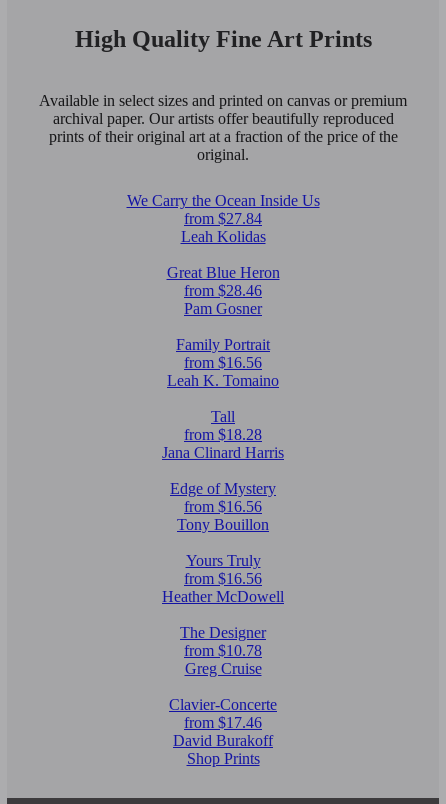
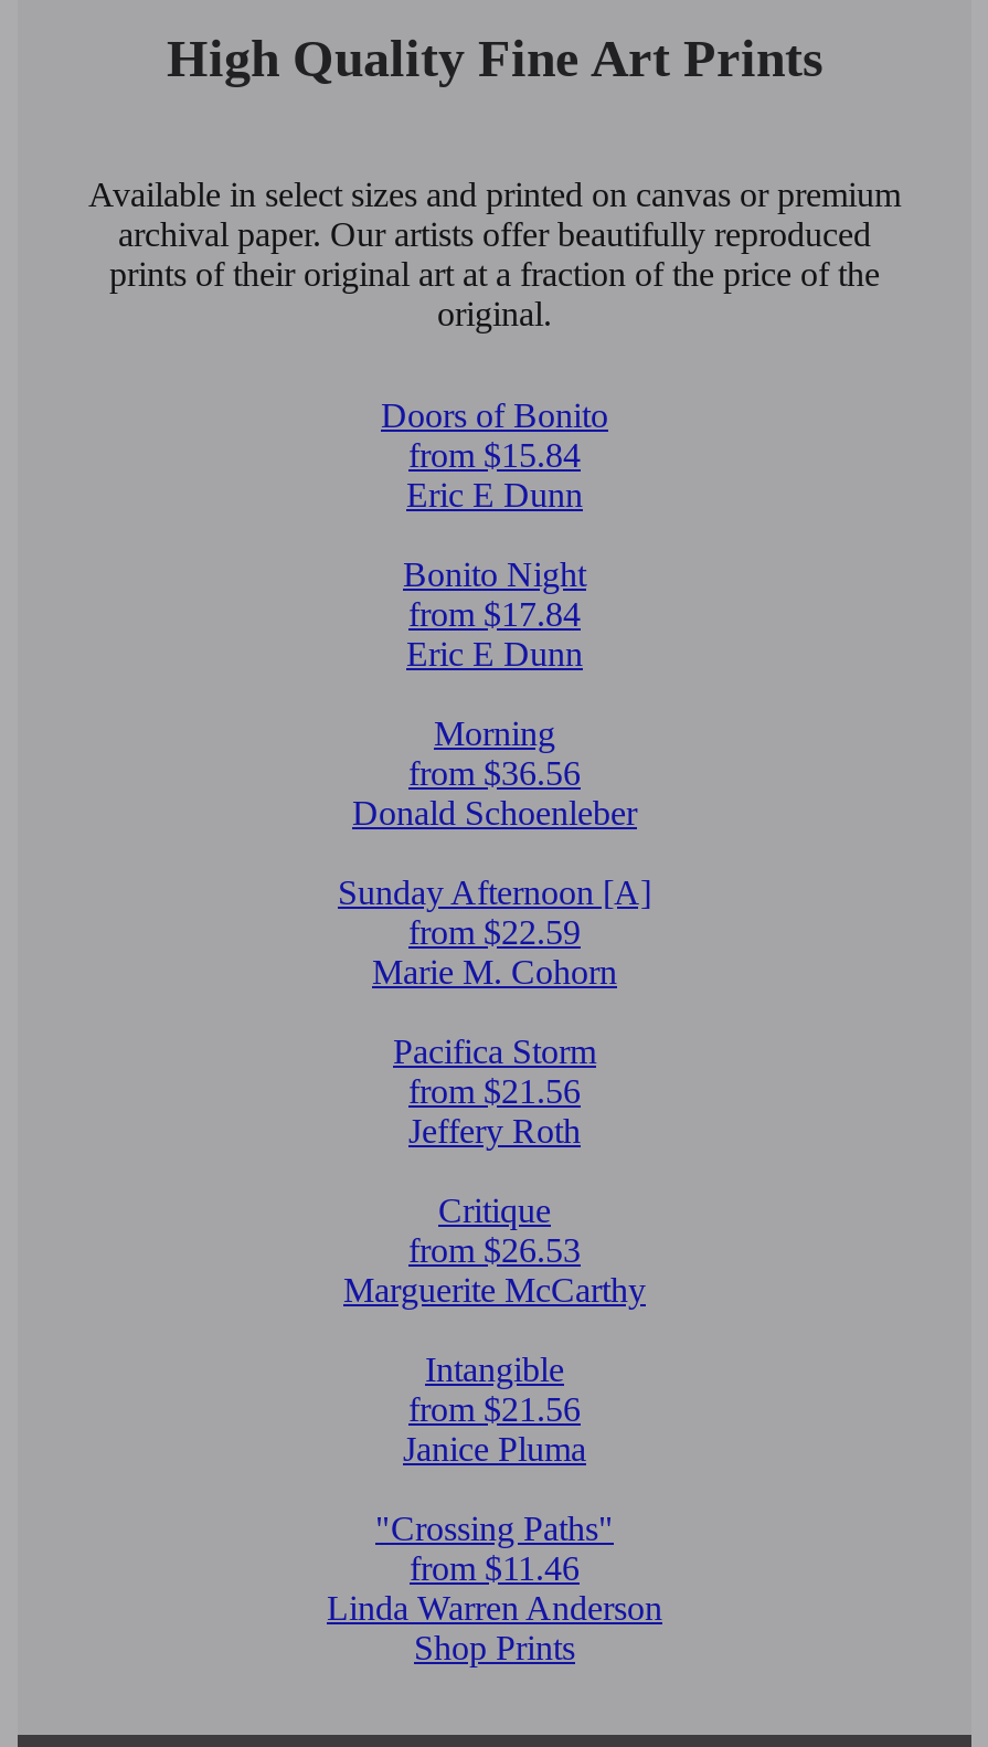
- We Carry the Ocean Inside Us
- from $27.84
- Leah Kolidas
+ Doors of Bonito
+ from $15.84
+ Eric E Dunn

- Great Blue Heron
- from $28.46
- Pam Gosner
+ Bonito Night
+ from $17.84
+ Eric E Dunn

- Family Portrait
- from $16.56
- Leah K. Tomaino
+ Morning
+ from $36.56
+ Donald Schoenleber

- Tall
- from $18.28
- Jana Clinard Harris
+ Sunday Afternoon [A]
+ from $22.59
+ Marie M. Cohorn

- Edge of Mystery
- from $16.56
- Tony Bouillon
+ Pacifica Storm
+ from $21.56
+ Jeffery Roth

- Yours Truly
- from $16.56
- Heather McDowell
+ Critique
+ from $26.53
+ Marguerite McCarthy

- The Designer
- from $10.78
- Greg Cruise
+ Intangible
+ from $21.56
+ Janice Pluma

- Clavier-Concerte
- from $17.46
- David Burakoff
+ "Crossing Paths"
+ from $11.46
+ Linda Warren Anderson
